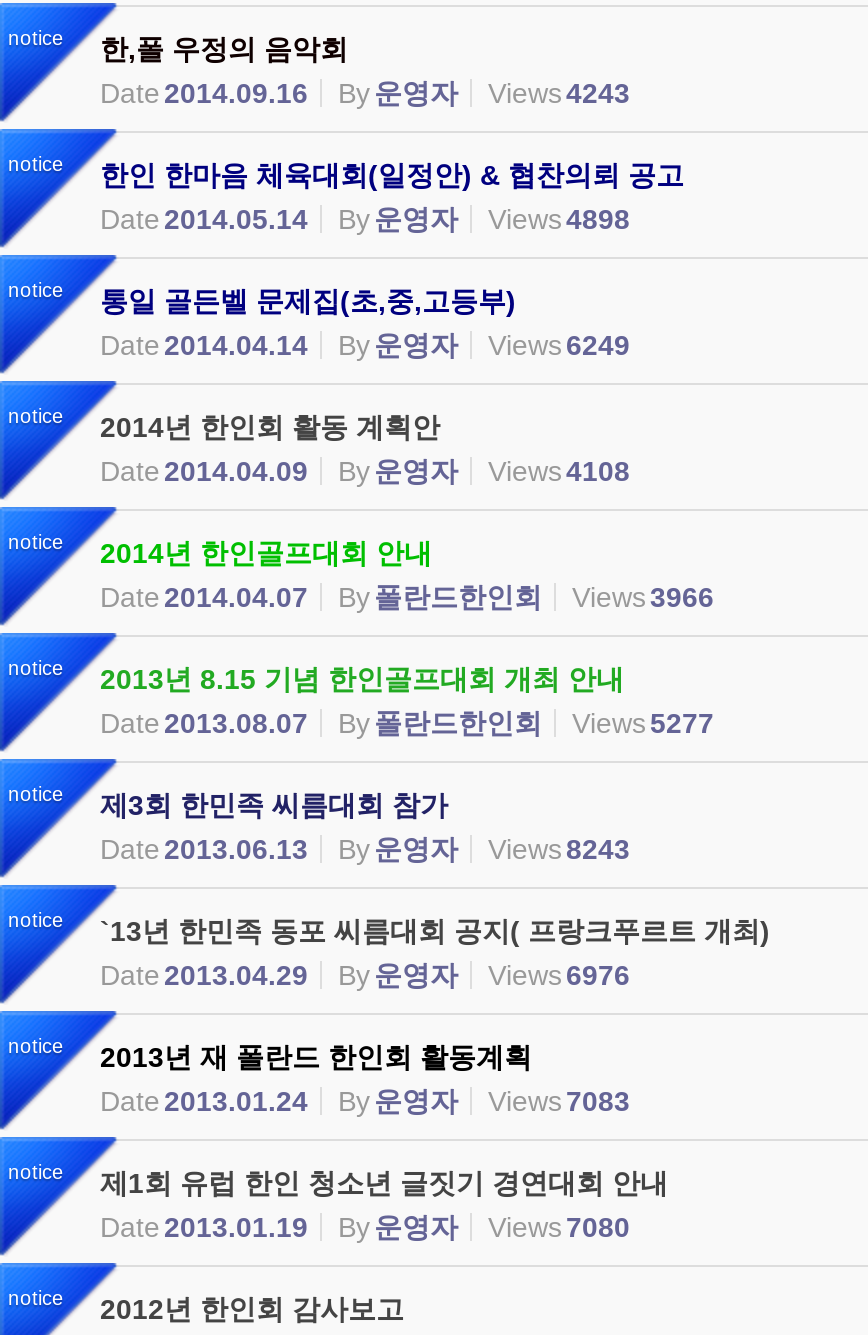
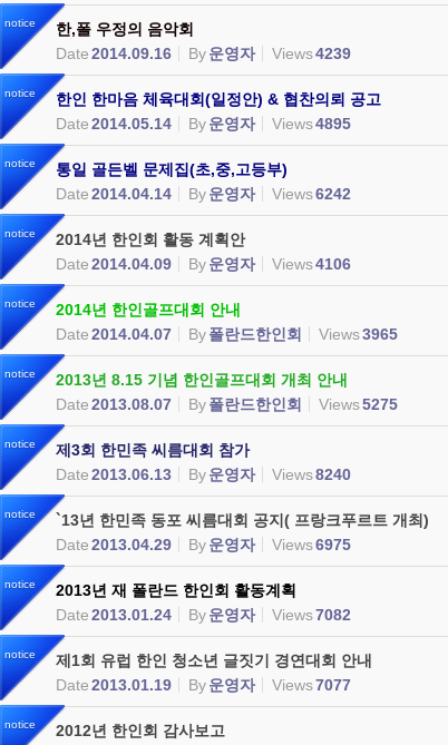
- Date 2014.09.16 By 운영자 Views 4243
+ Date 2014.09.16 By 운영자 Views 4239

- Date 2014.05.14 By 운영자 Views 4898
+ Date 2014.05.14 By 운영자 Views 4895

- Date 2014.04.14 By 운영자 Views 6249
+ Date 2014.04.14 By 운영자 Views 6242

- Date 2014.04.09 By 운영자 Views 4108
+ Date 2014.04.09 By 운영자 Views 4106

- Date 2014.04.07 By 폴란드한인회 Views 3966
+ Date 2014.04.07 By 폴란드한인회 Views 3965

- Date 2013.08.07 By 폴란드한인회 Views 5277
+ Date 2013.08.07 By 폴란드한인회 Views 5275

- Date 2013.06.13 By 운영자 Views 8243
+ Date 2013.06.13 By 운영자 Views 8240

- Date 2013.04.29 By 운영자 Views 6976
+ Date 2013.04.29 By 운영자 Views 6975

- Date 2013.01.24 By 운영자 Views 7083
+ Date 2013.01.24 By 운영자 Views 7082

- Date 2013.01.19 By 운영자 Views 7080
+ Date 2013.01.19 By 운영자 Views 7077
